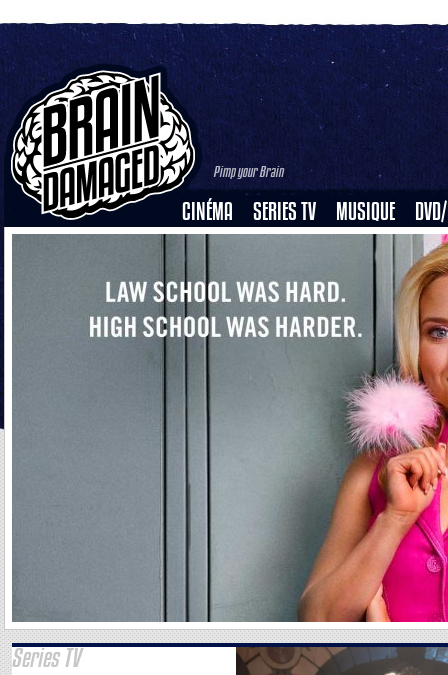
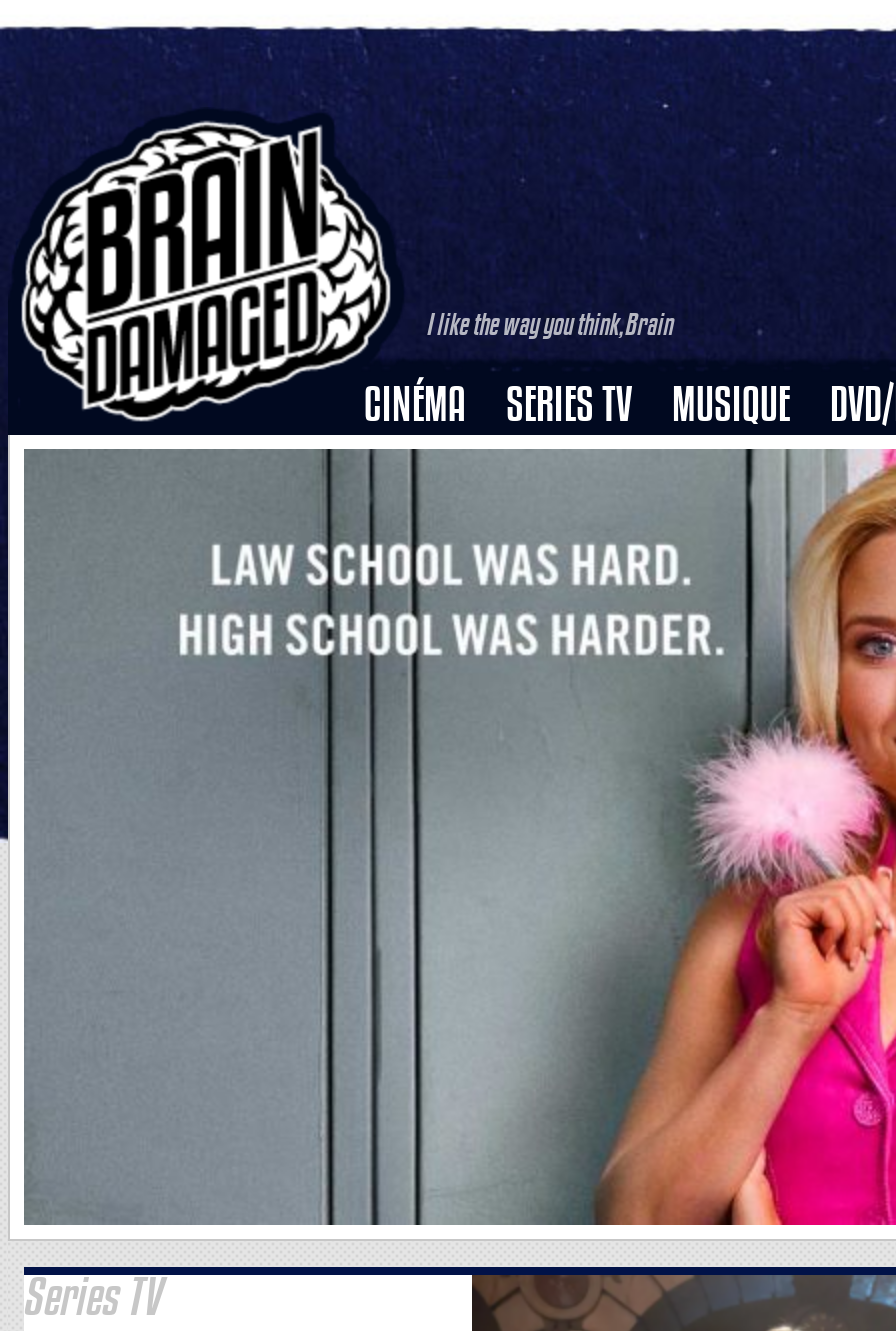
- Pimp your Brain
+ I like the way you think,Brain
